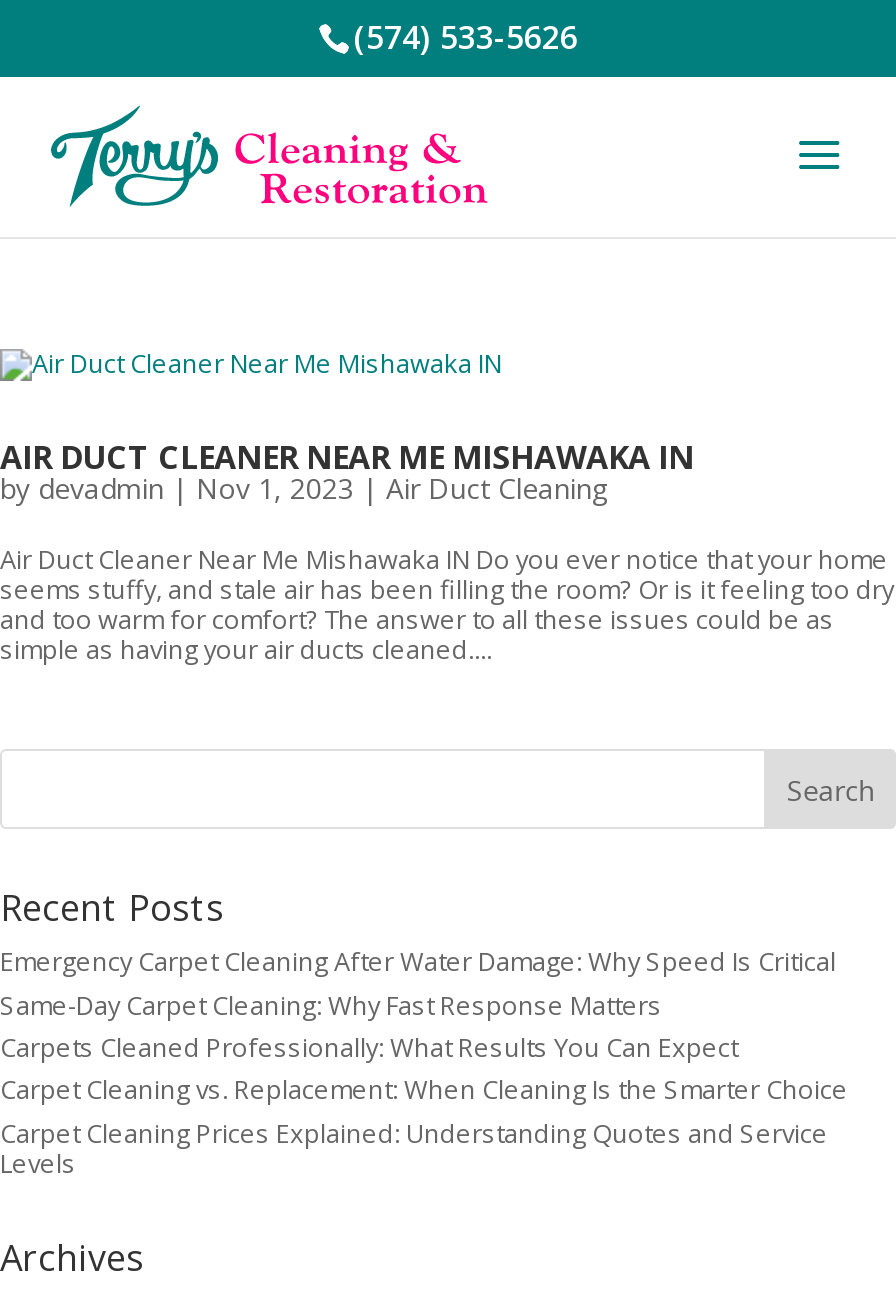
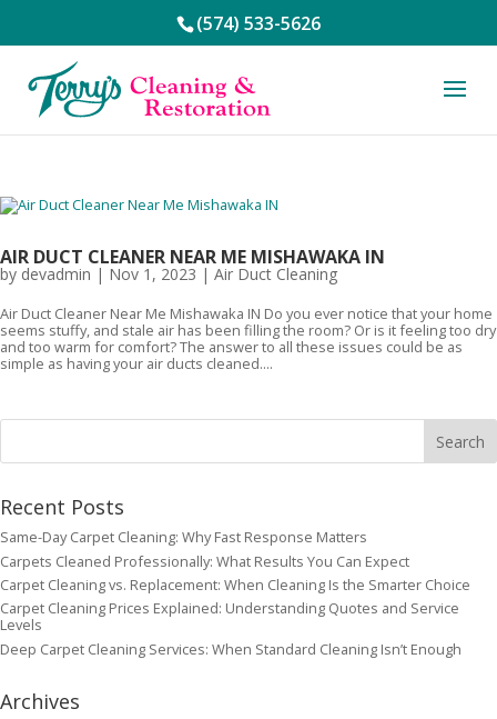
- Emergency Carpet Cleaning After Water Damage: Why Speed Is Critical

moved up: Same-Day Carpet Cleaning: Why Fast Response Matters | Carpets Cleaned Professionally: What Results You Can Expect | Carpet Cleaning vs. Replacement: When Cleaning Is the Smarter Choice | Carpet Cleaning Prices Explained: Understanding Quotes and Service | Levels

+ Deep Carpet Cleaning Services: When Standard Cleaning Isn’t Enough
